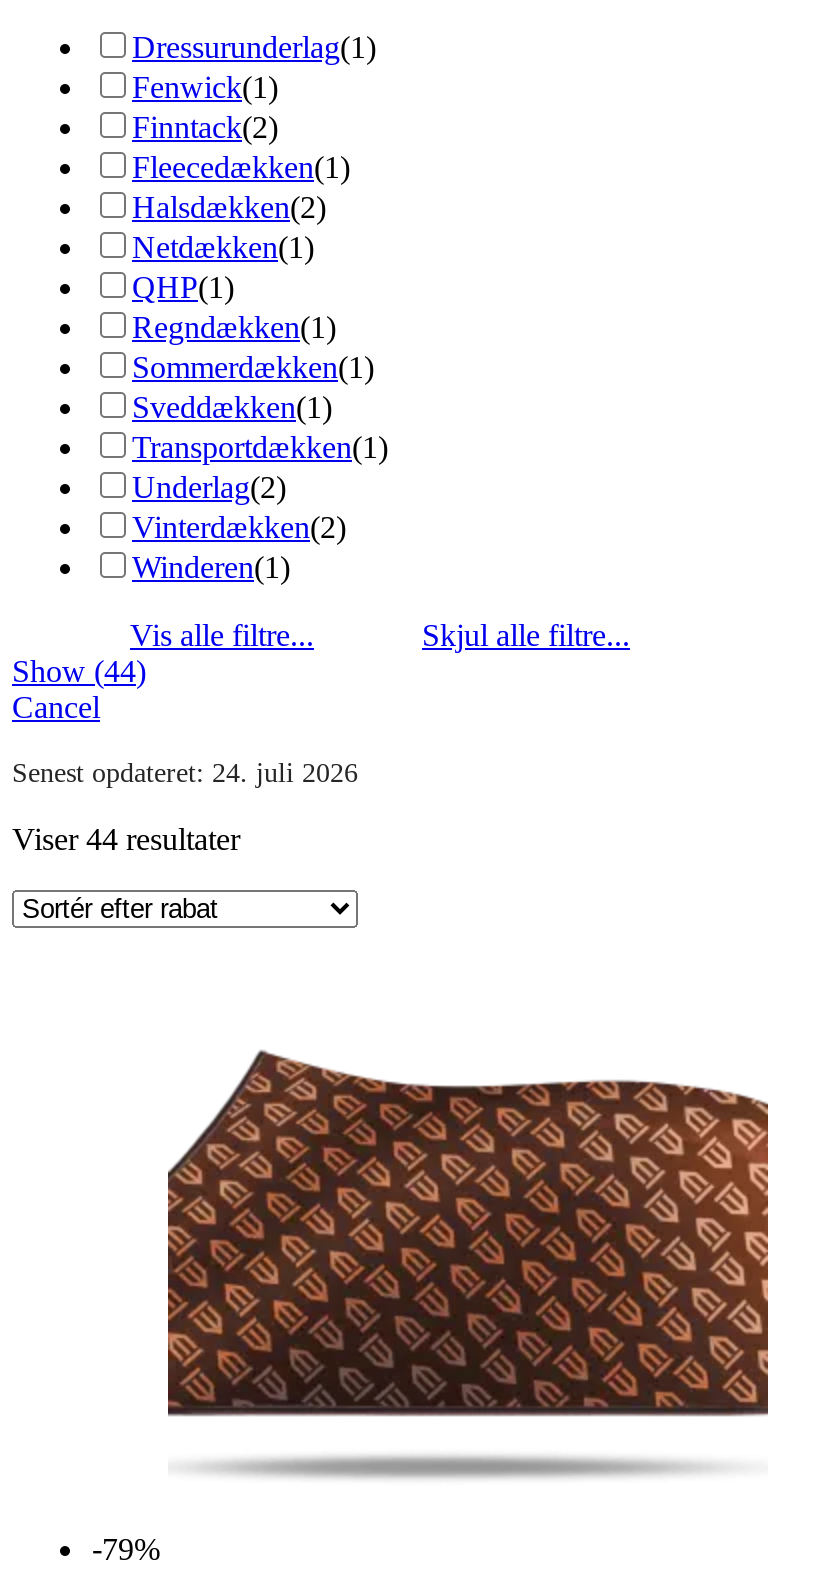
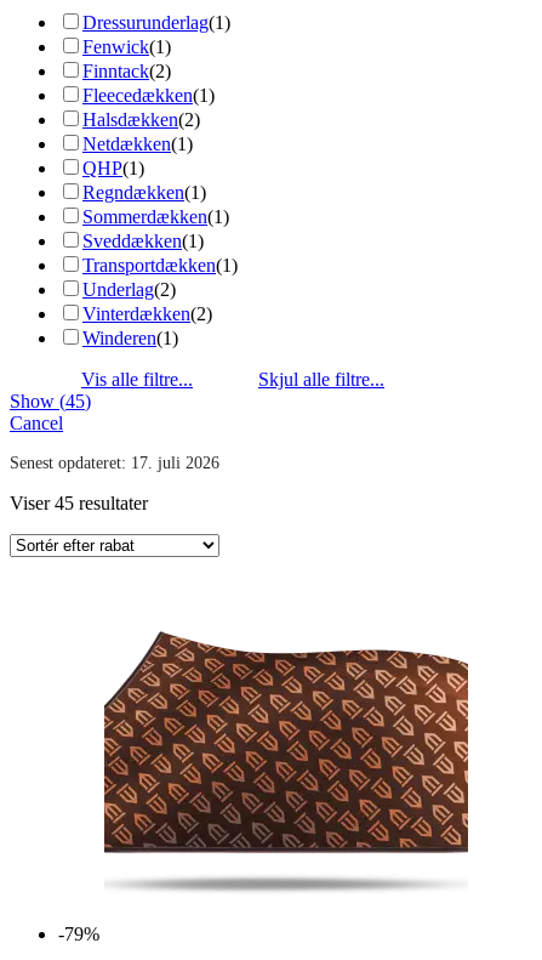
- Show (44)
+ Show (45)

- Senest opdateret: 24. juli 2026
+ Senest opdateret: 17. juli 2026

- Viser 44 resultater
+ Viser 45 resultater
